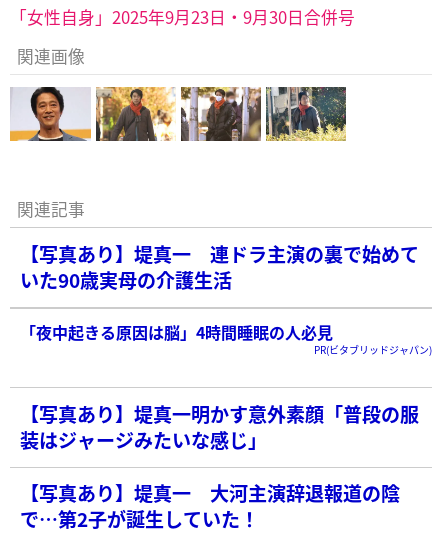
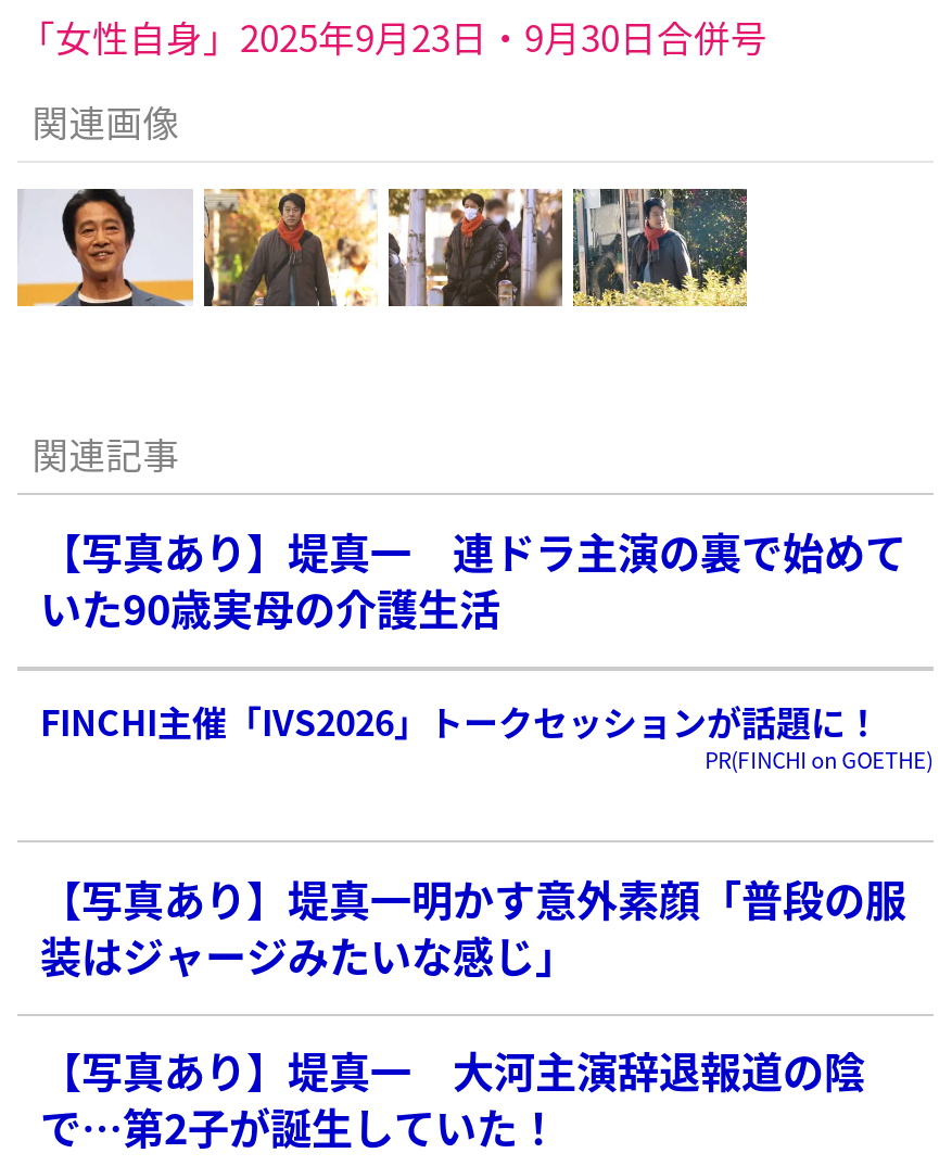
- 「夜中起きる原因は脳」4時間睡眠の人必見
- PR(ビタブリッドジャパン)
+ FINCHI主催「IVS2026」トークセッションが話題に！
+ PR(FINCHI on GOETHE)
